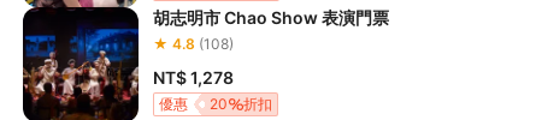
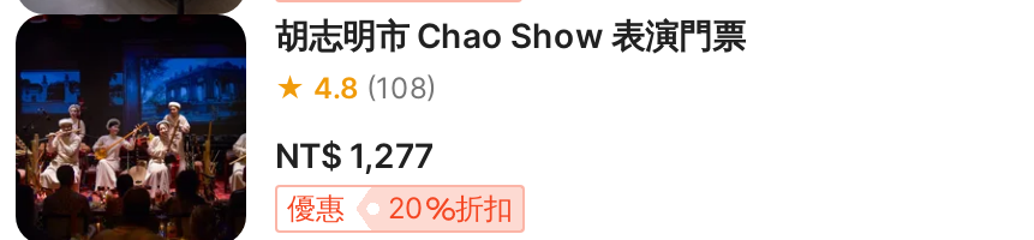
- NT$ 1,278
+ NT$ 1,277
